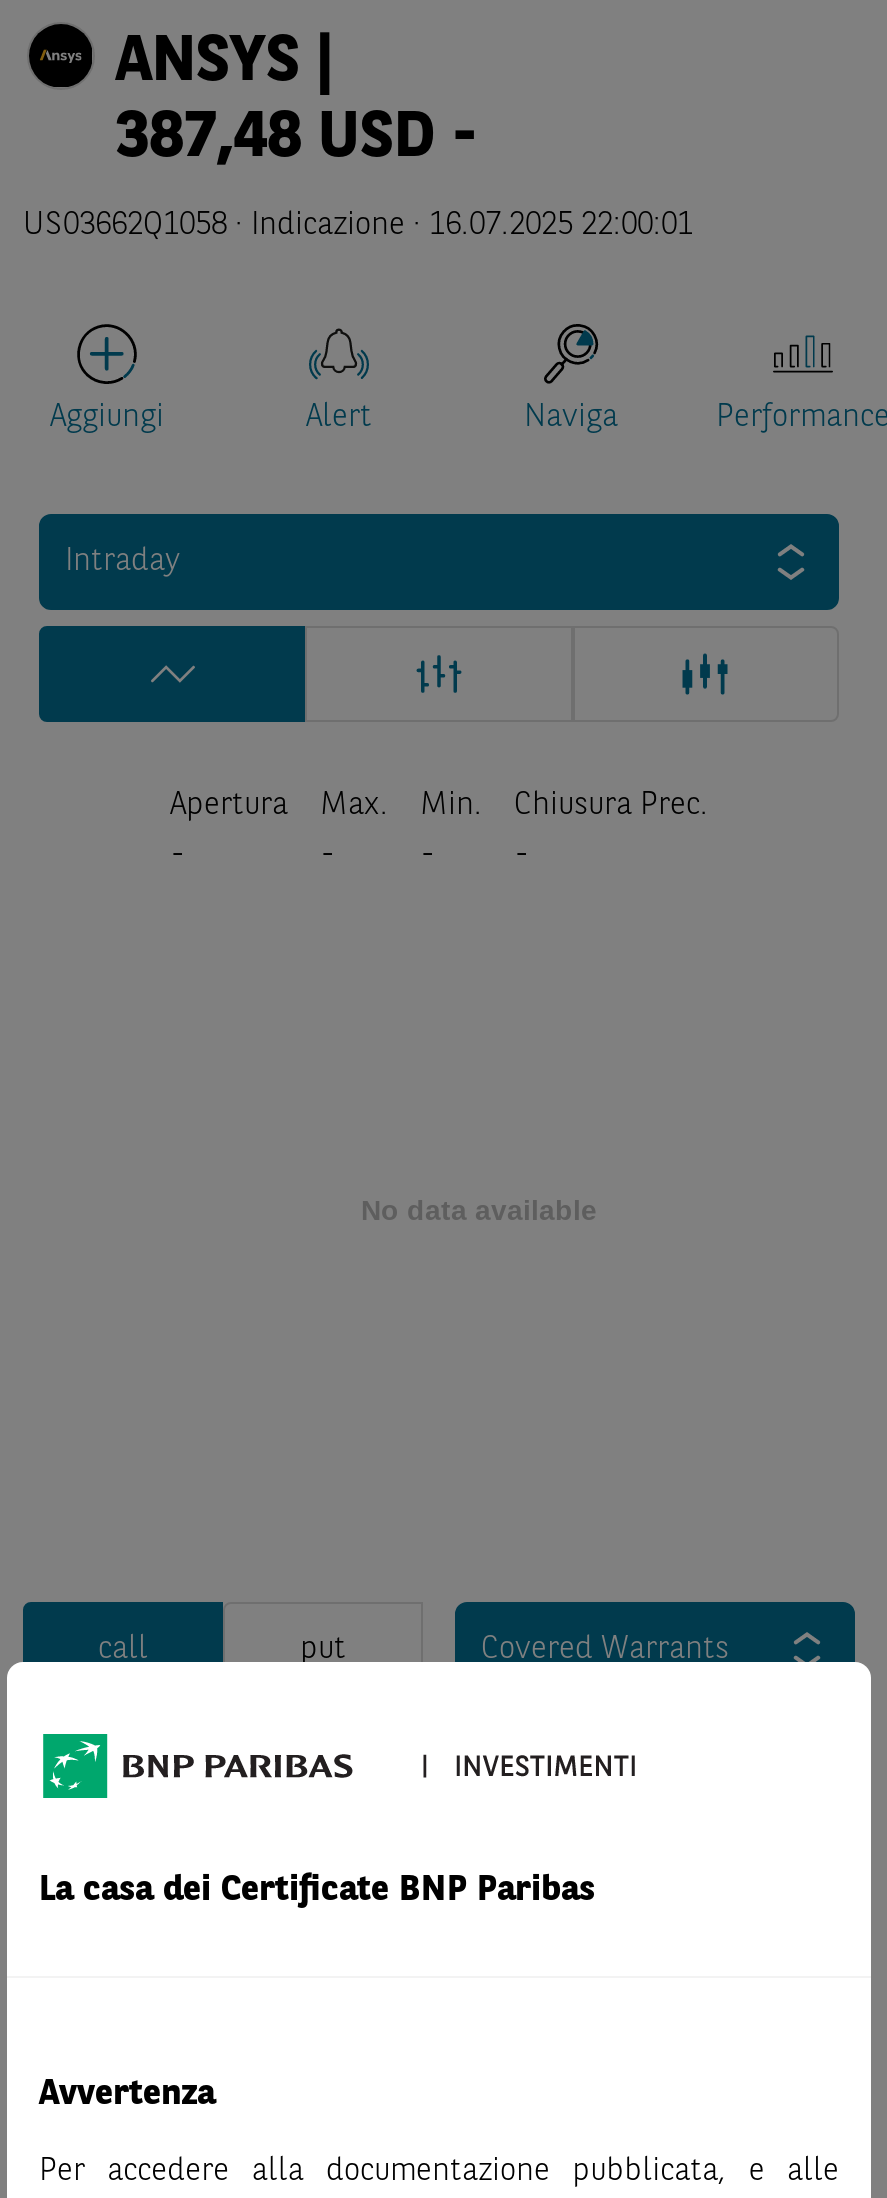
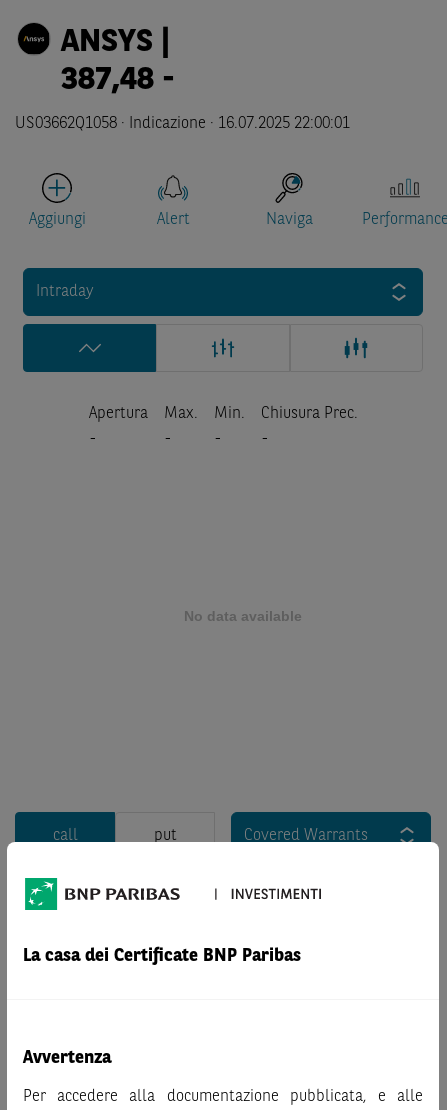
- 387,48 USD -
+ 387,48 -
